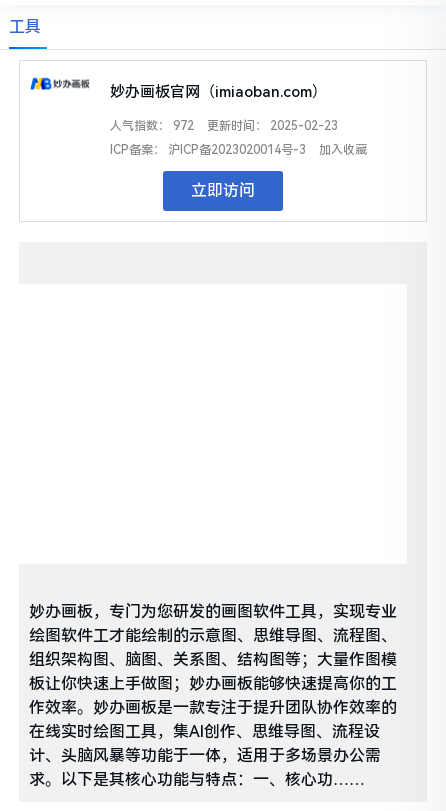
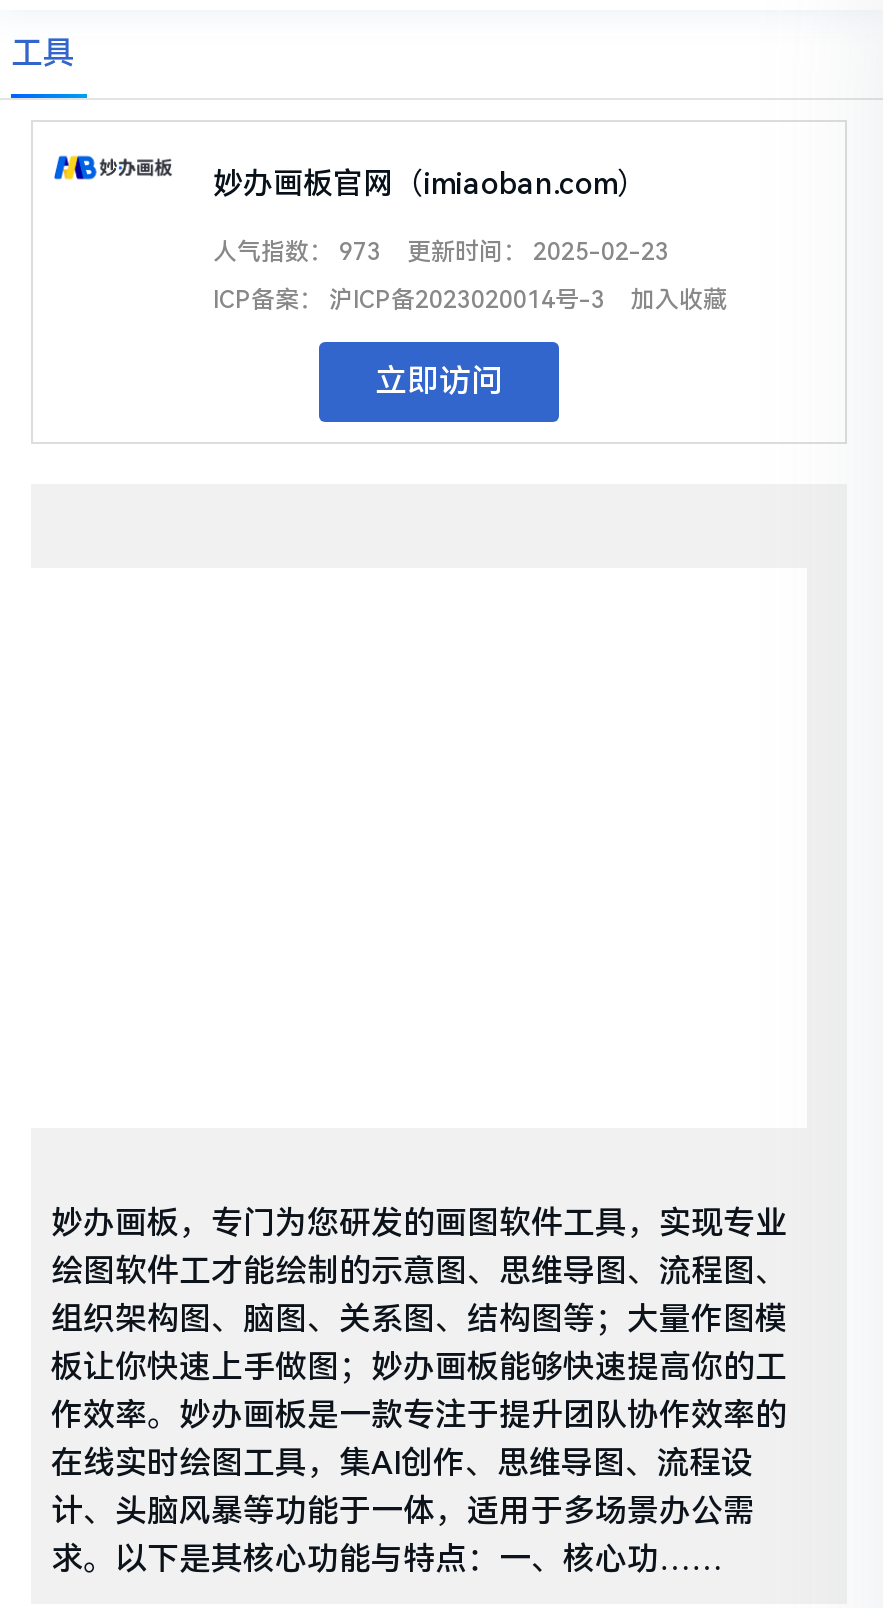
- 人气指数： 972 更新时间：2025-02-23
+ 人气指数： 973 更新时间：2025-02-23
